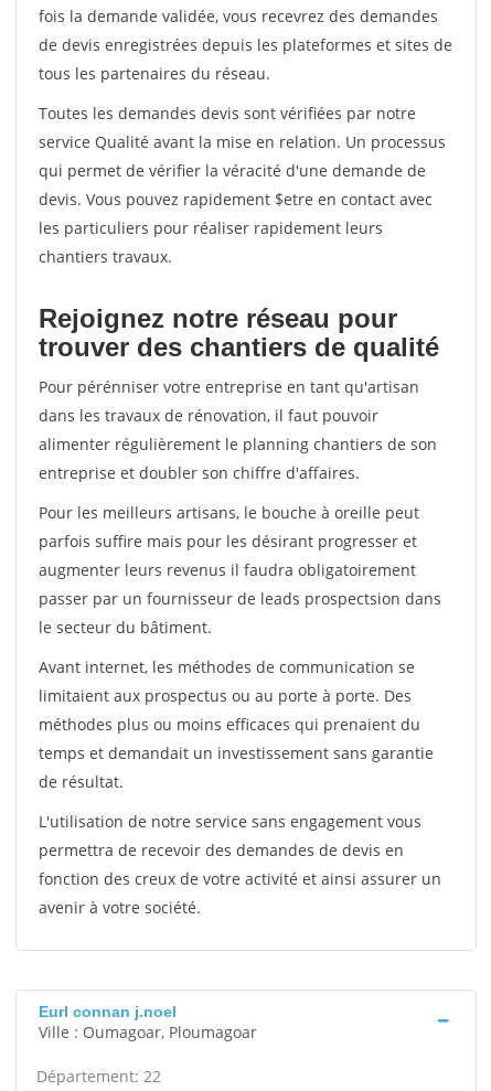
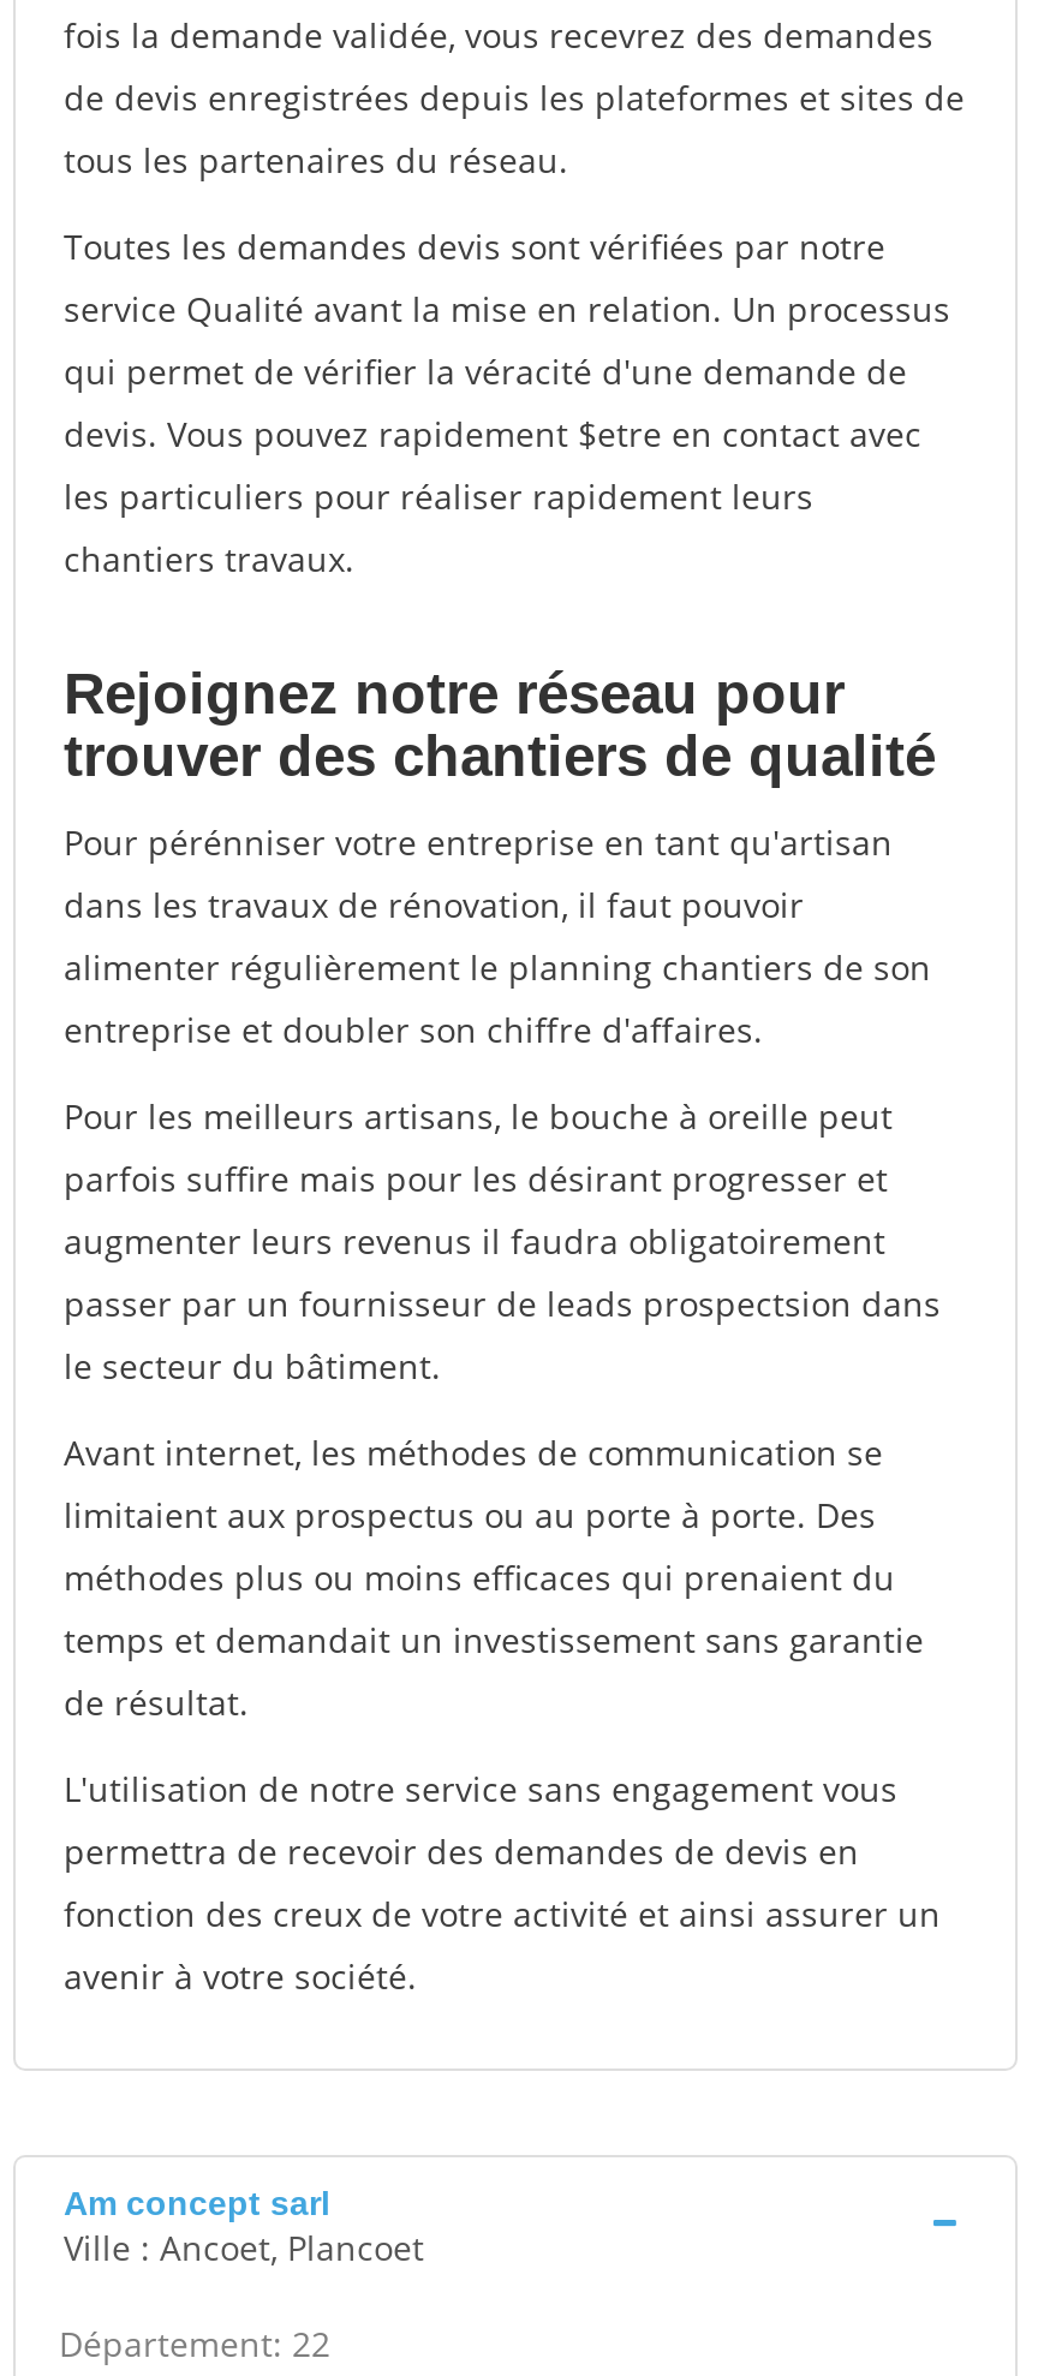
- Eurl connan j.noel
- Ville : Oumagoar, Ploumagoar
+ Am concept sarl
+ Ville : Ancoet, Plancoet
